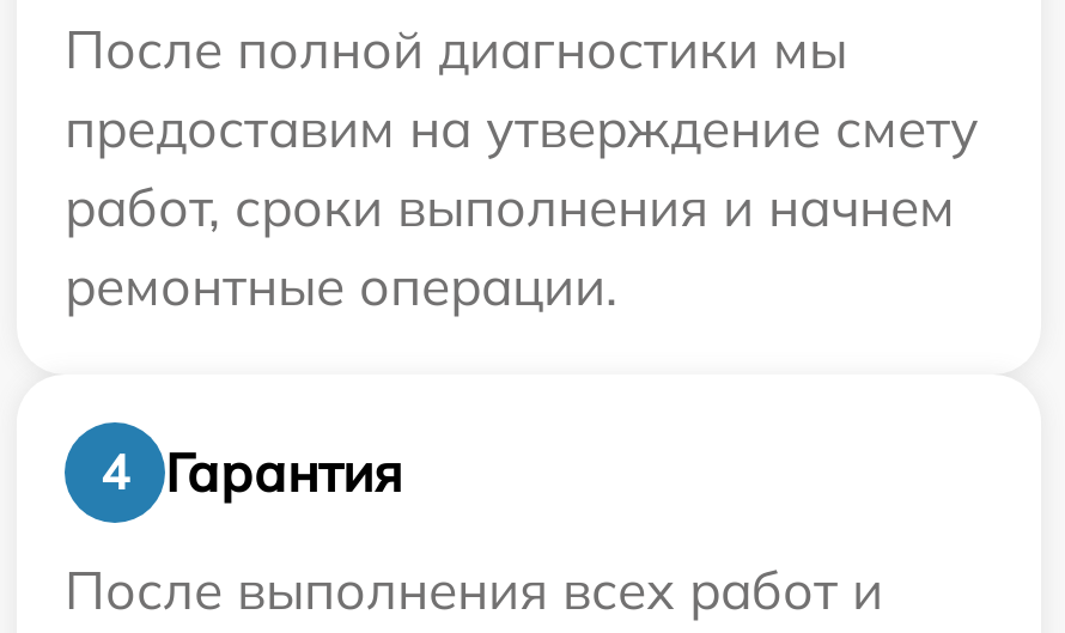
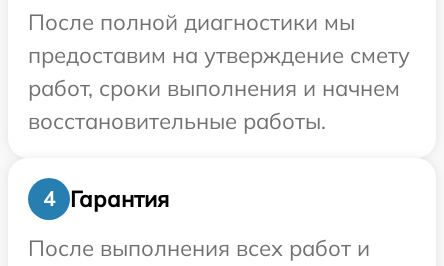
- ремонтные операции.
+ восстановительные работы.
